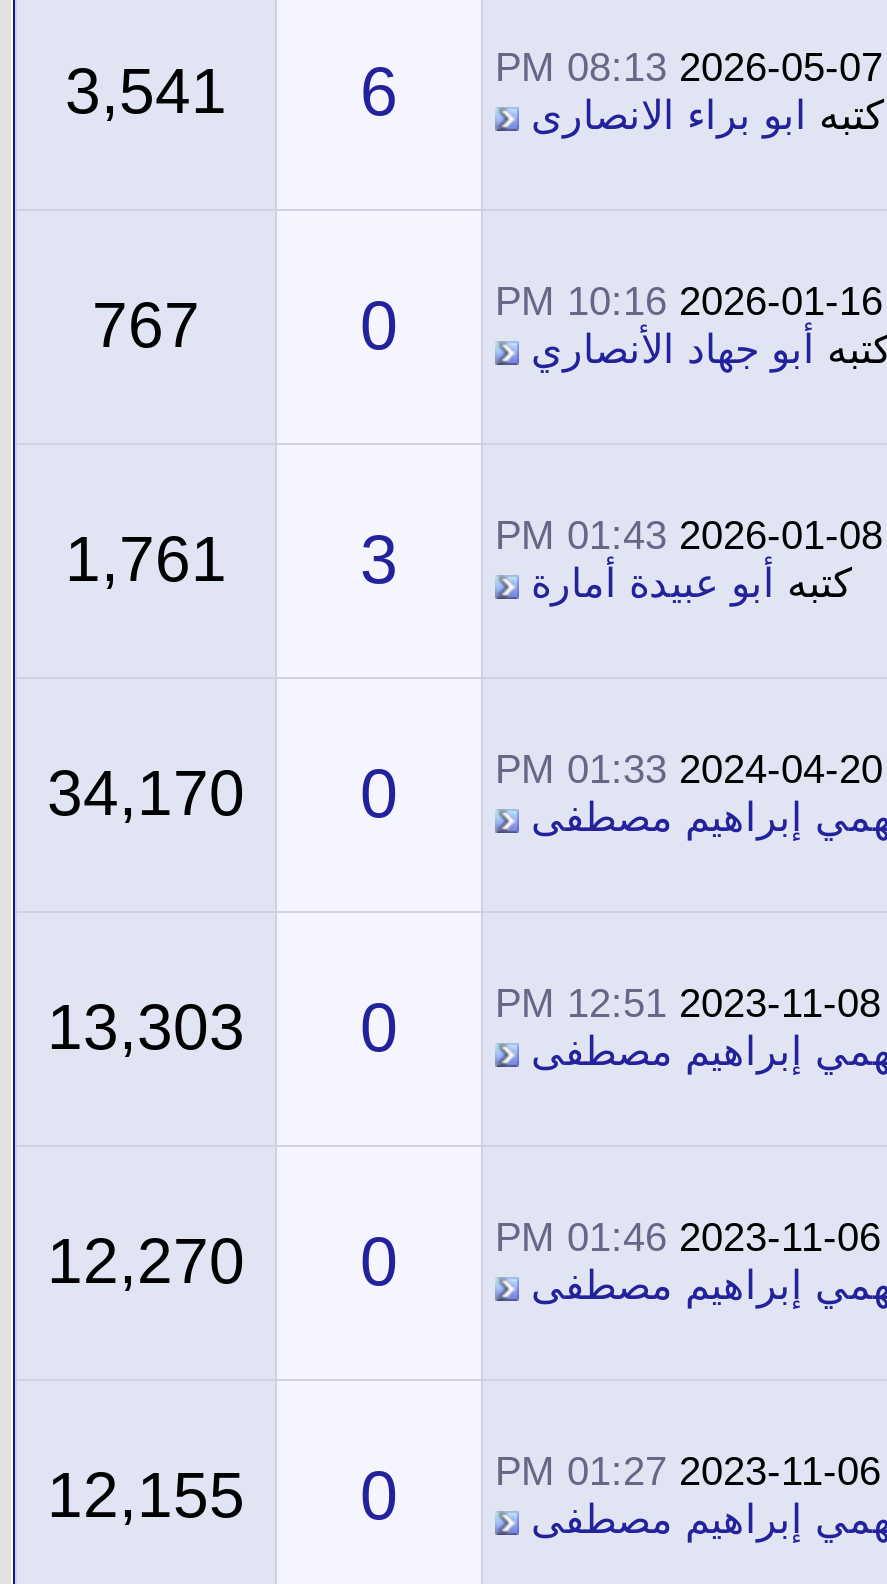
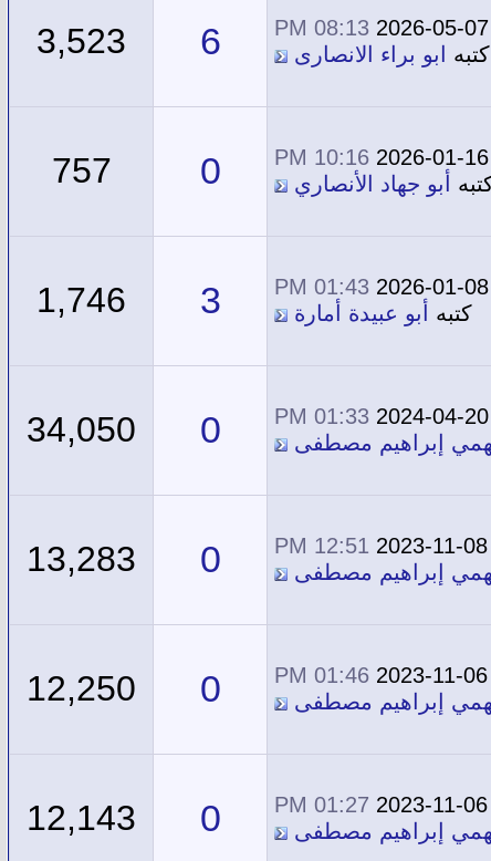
- 3,541 6
+ 3,523 6

- 767
+ 757

- 1,761 3
+ 1,746 3

- 34,170 0
+ 34,050 0

- 13,303 0
+ 13,283 0

- 12,270 0
+ 12,250 0

- 12,155 0
+ 12,143 0
